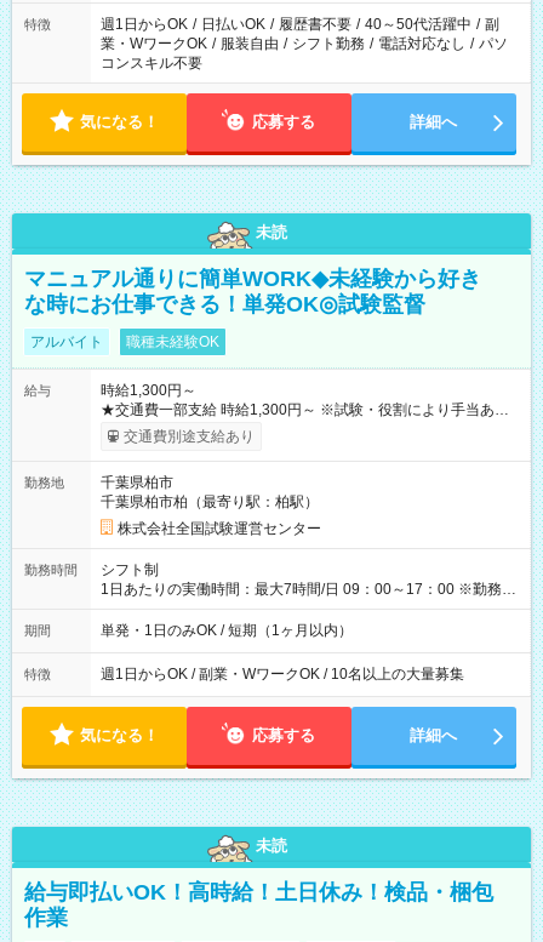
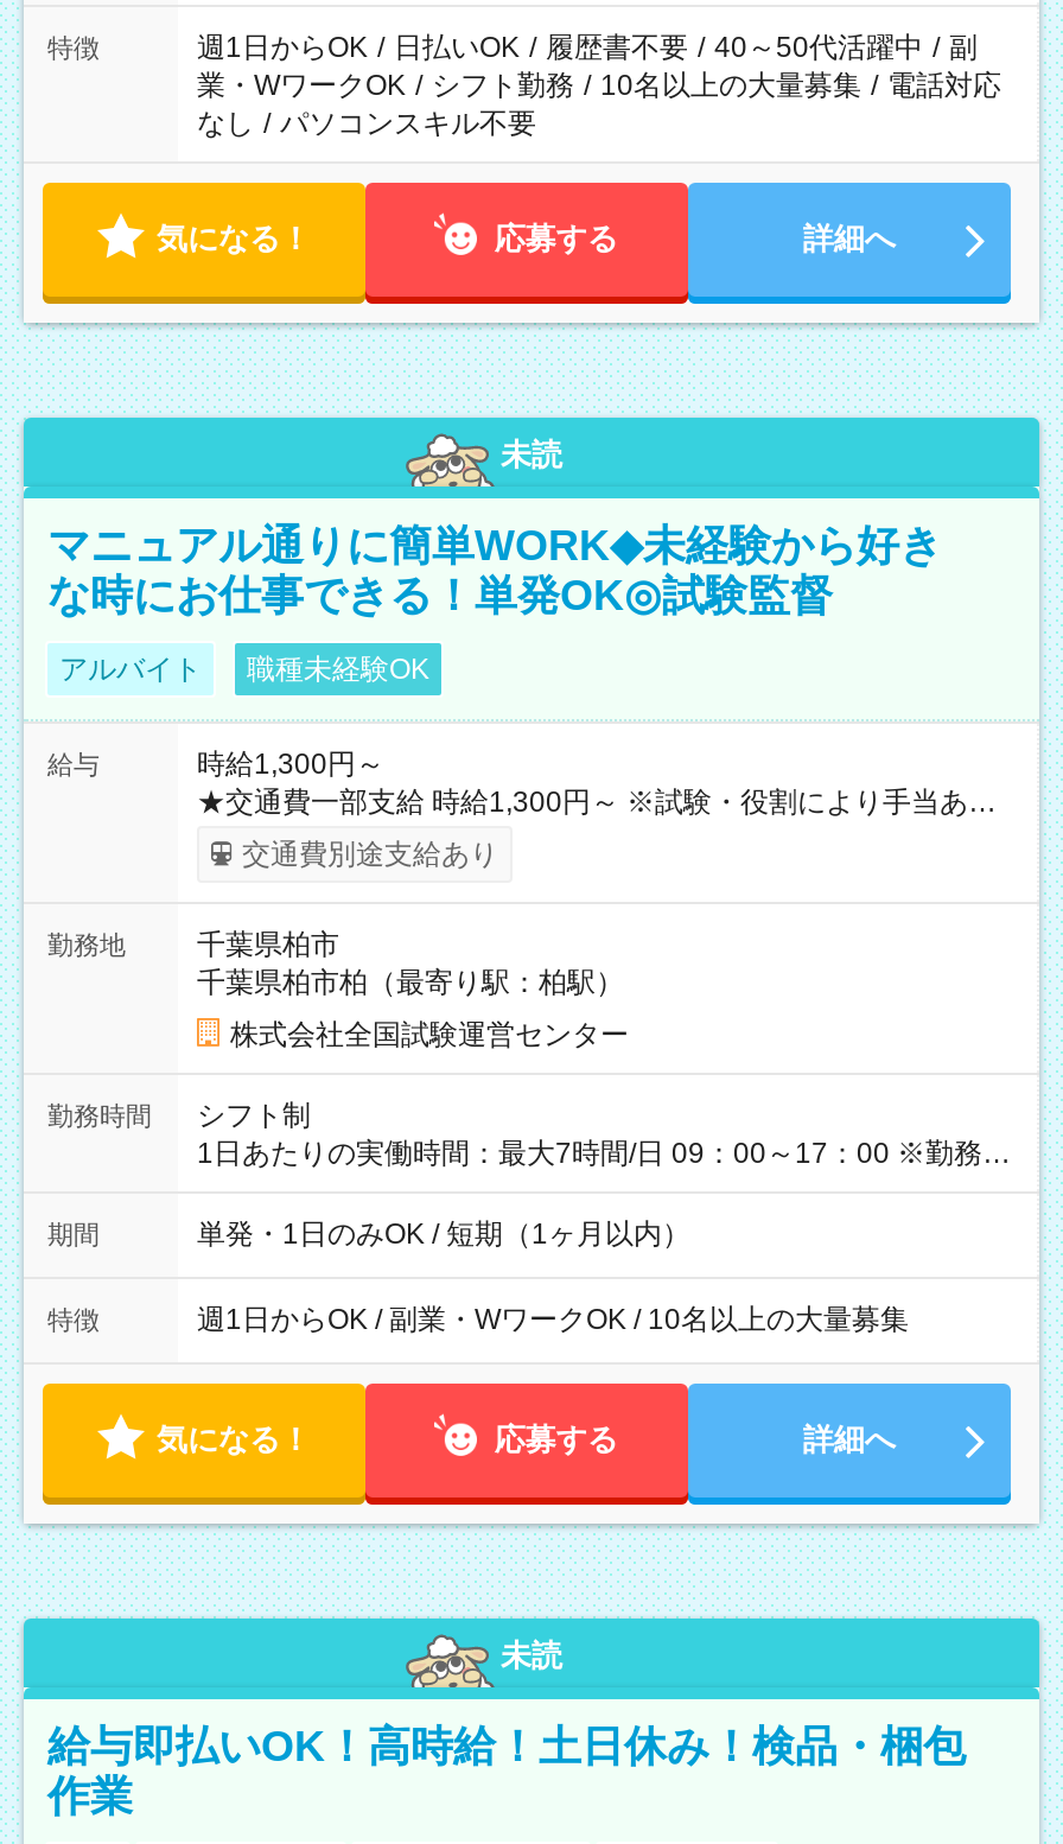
- 業・WワークOK / 服装自由 / シフト勤務 / 電話対応なし / パソ
- コンスキル不要
+ 業・WワークOK / シフト勤務 / 10名以上の大量募集 / 電話対応
+ なし / パソコンスキル不要
